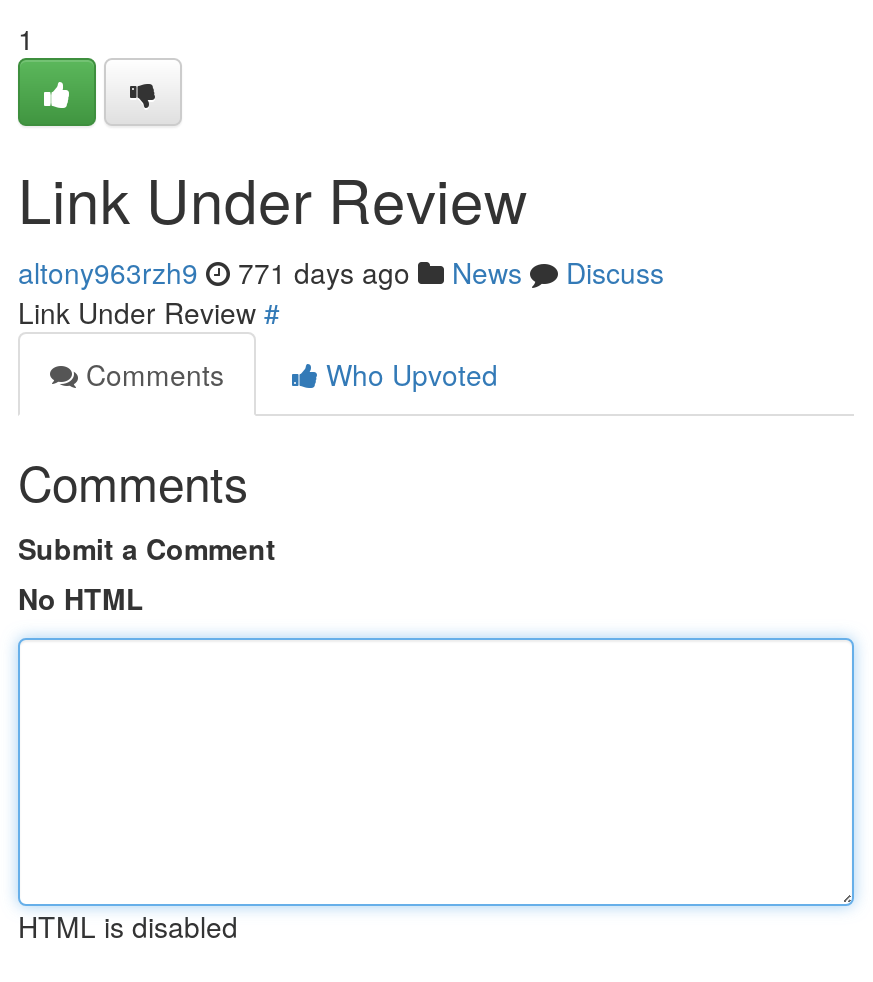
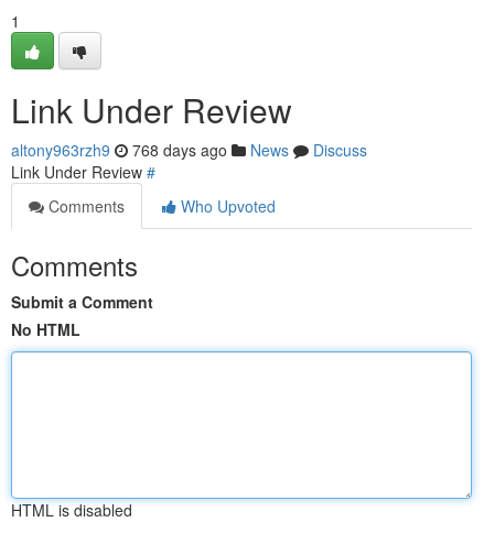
- altony963rzh9 771 days ago News Discuss
+ altony963rzh9 768 days ago News Discuss
